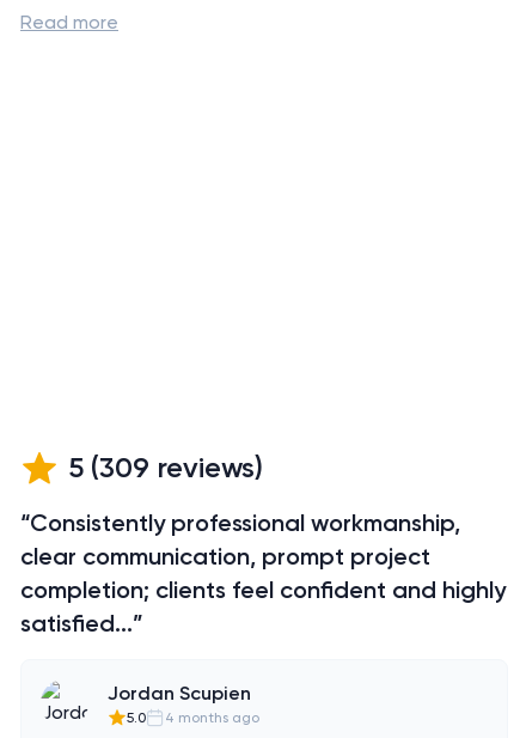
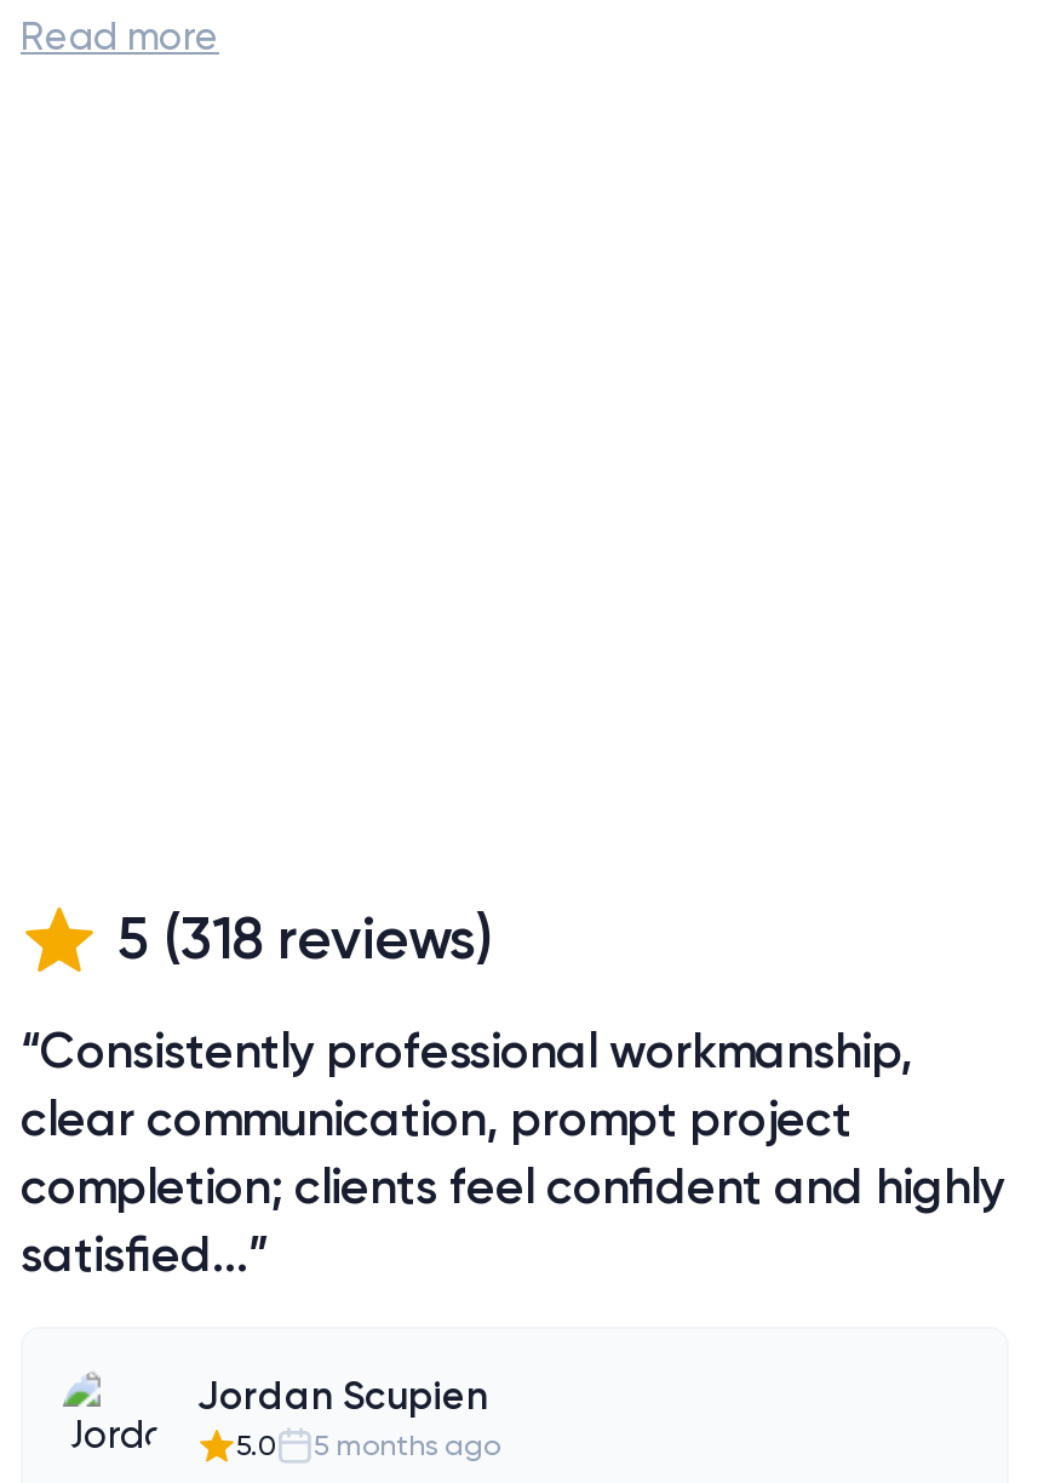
- 5 (309 reviews)
+ 5 (318 reviews)

- 5.0 4 months ago
+ 5.0 5 months ago
